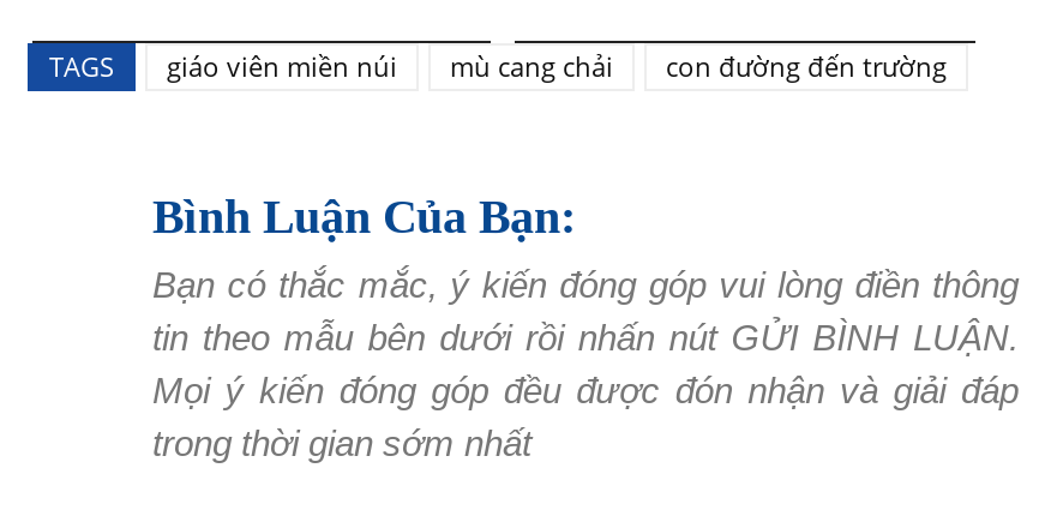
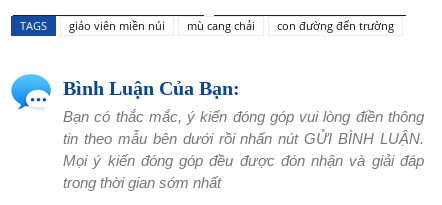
+ [image]
